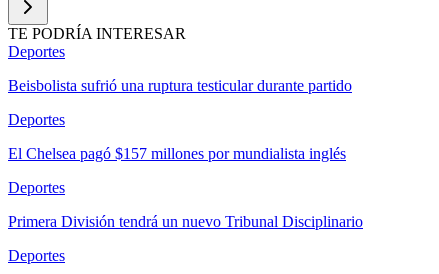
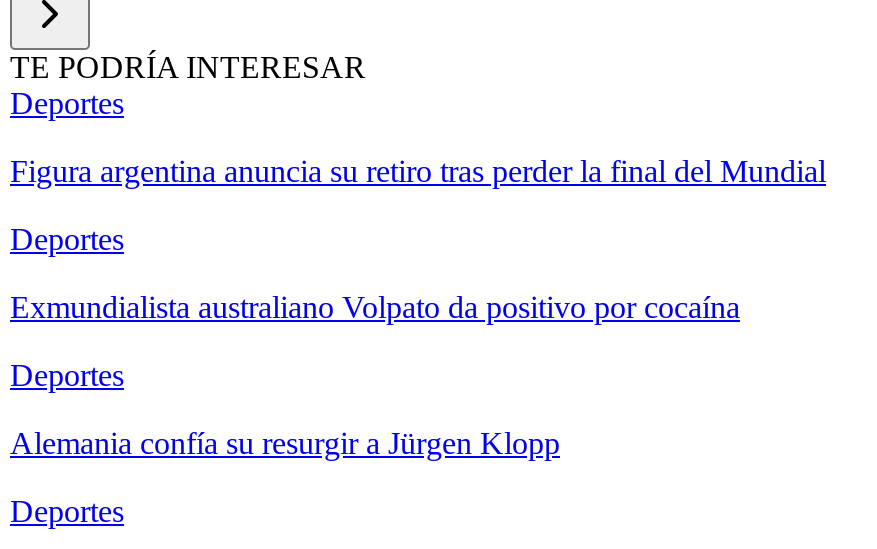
- Beisbolista sufrió una ruptura testicular durante partido
+ Figura argentina anuncia su retiro tras perder la final del Mundial

- El Chelsea pagó $157 millones por mundialista inglés
+ Exmundialista australiano Volpato da positivo por cocaína

- Primera División tendrá un nuevo Tribunal Disciplinario
+ Alemania confía su resurgir a Jürgen Klopp
